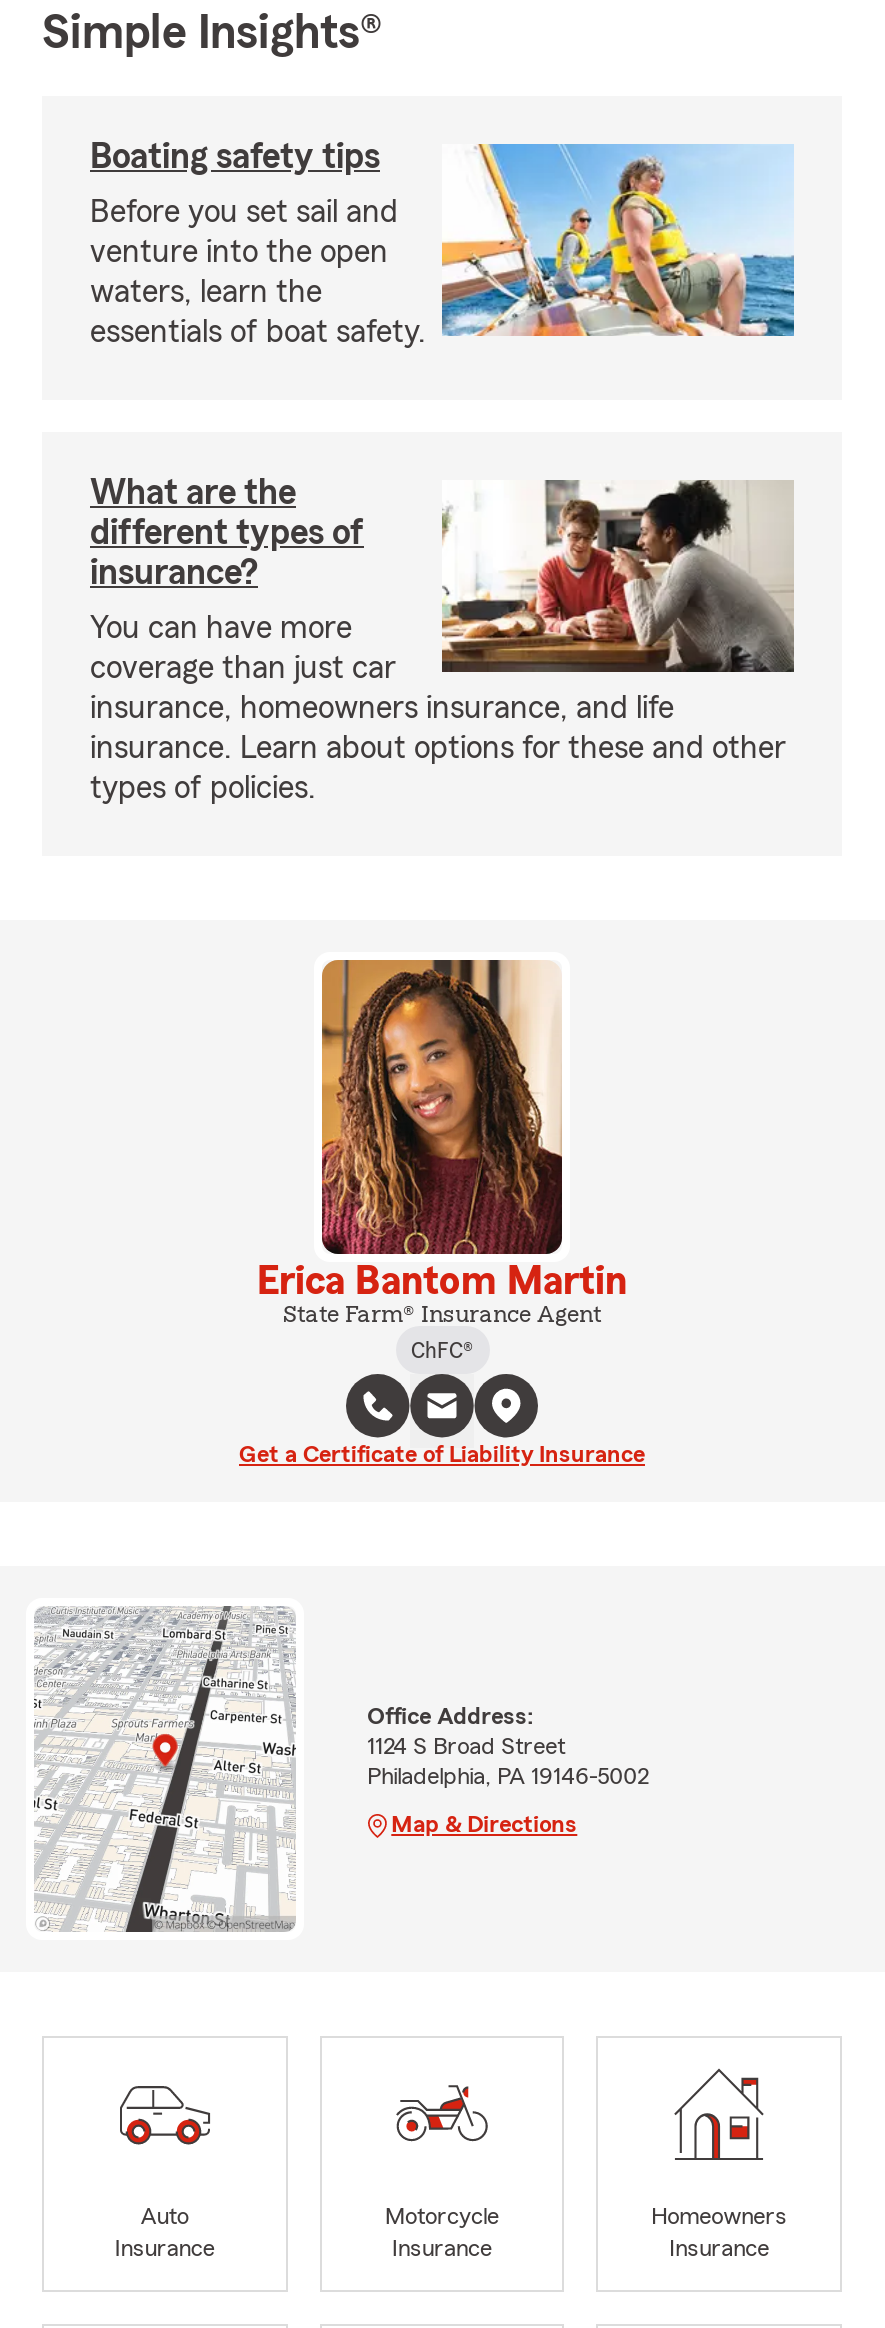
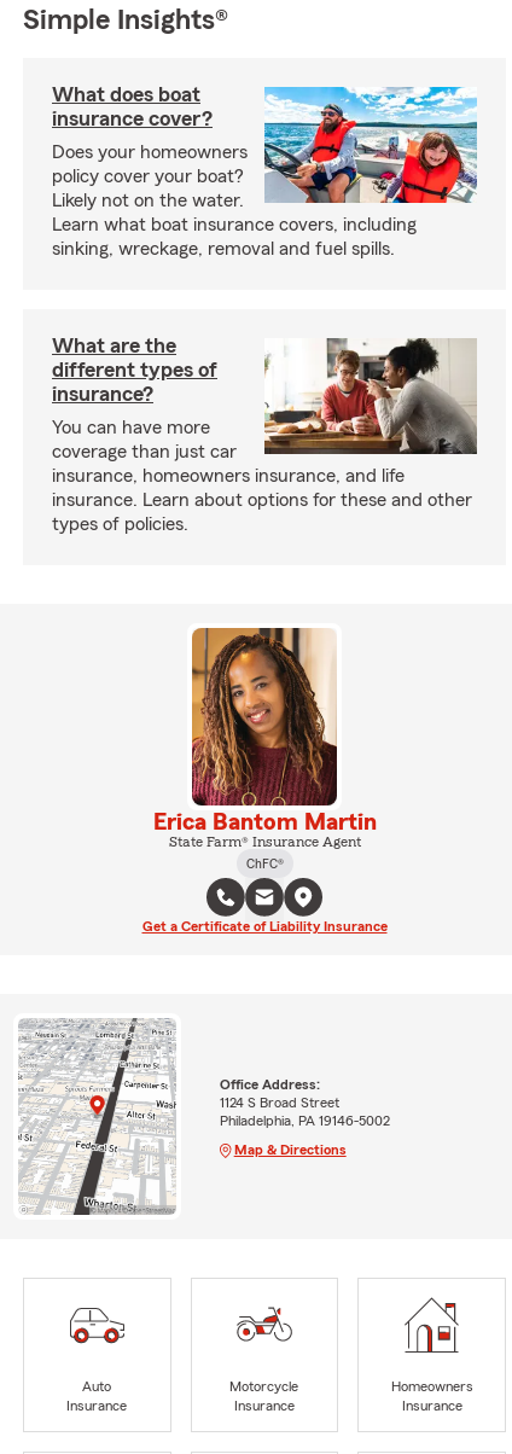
- Boating safety tips
+ What does boat
+ insurance cover?

- [image]
- Before you set sail and
- venture into the open
- waters, learn the
- essentials of boat safety.
+ [image]
+ Does your homeowners
+ policy cover your boat?
+ Likely not on the water.
+ Learn what boat insurance covers, including
+ sinking, wreckage, removal and fuel spills.
